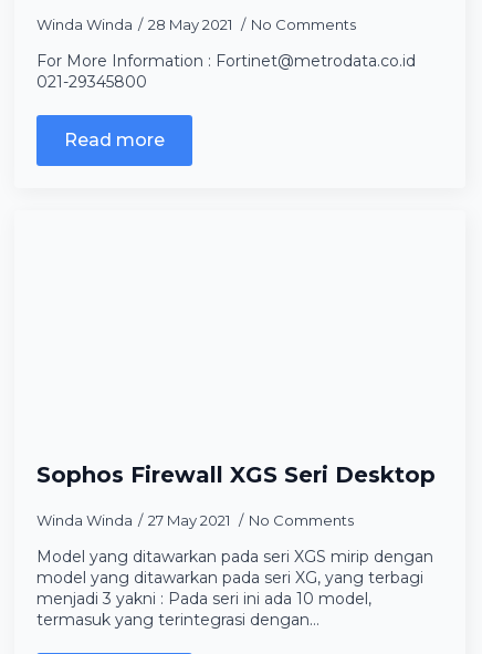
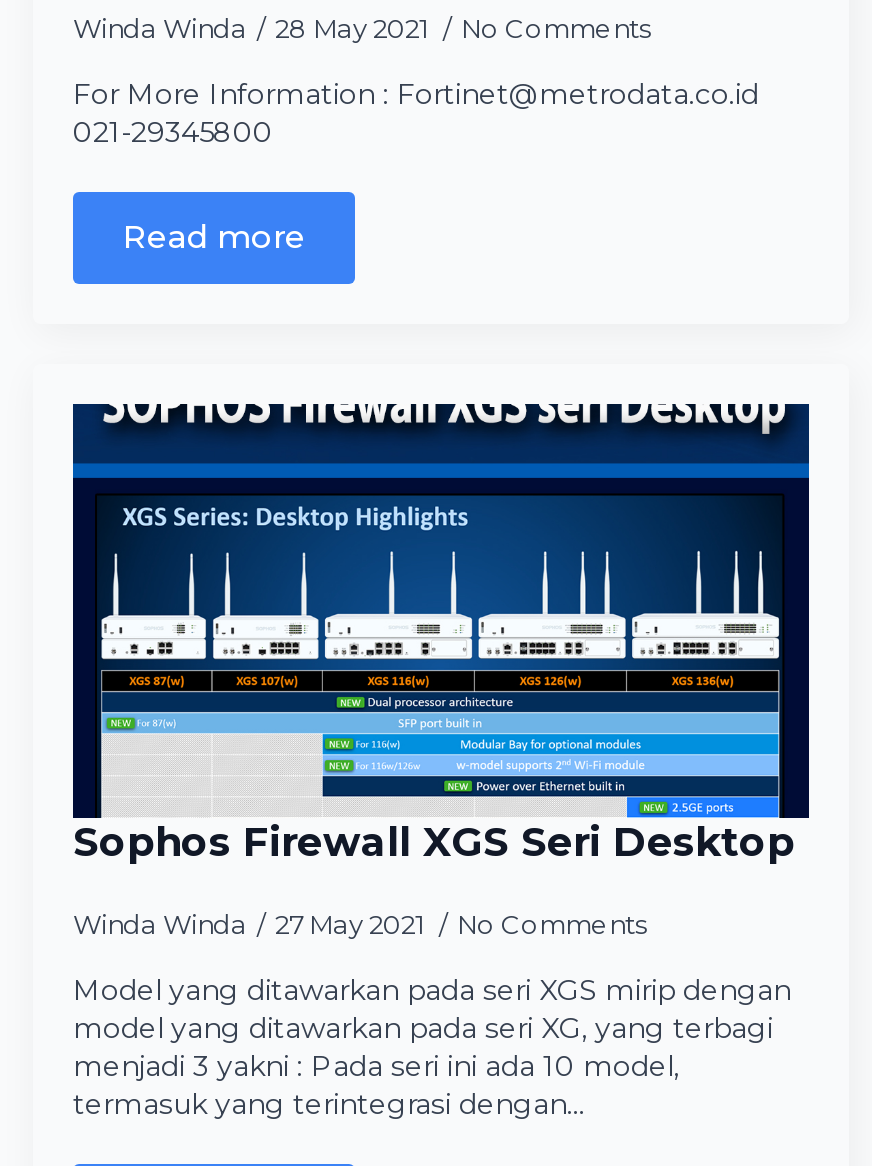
+ [image]
